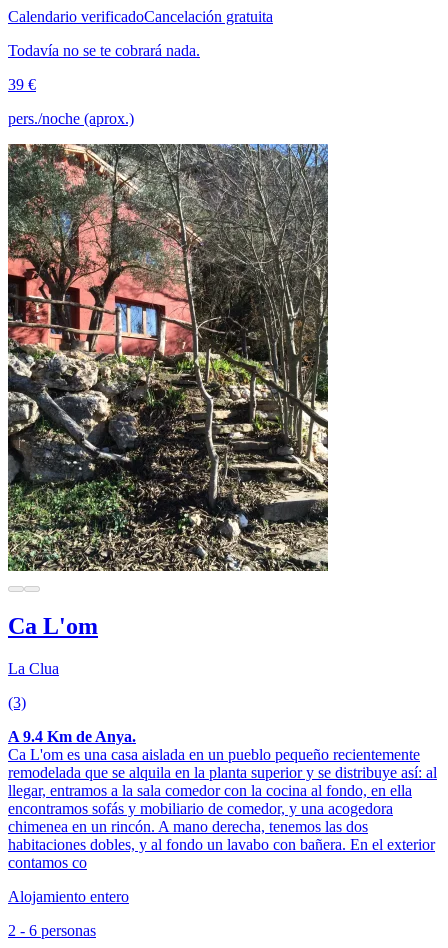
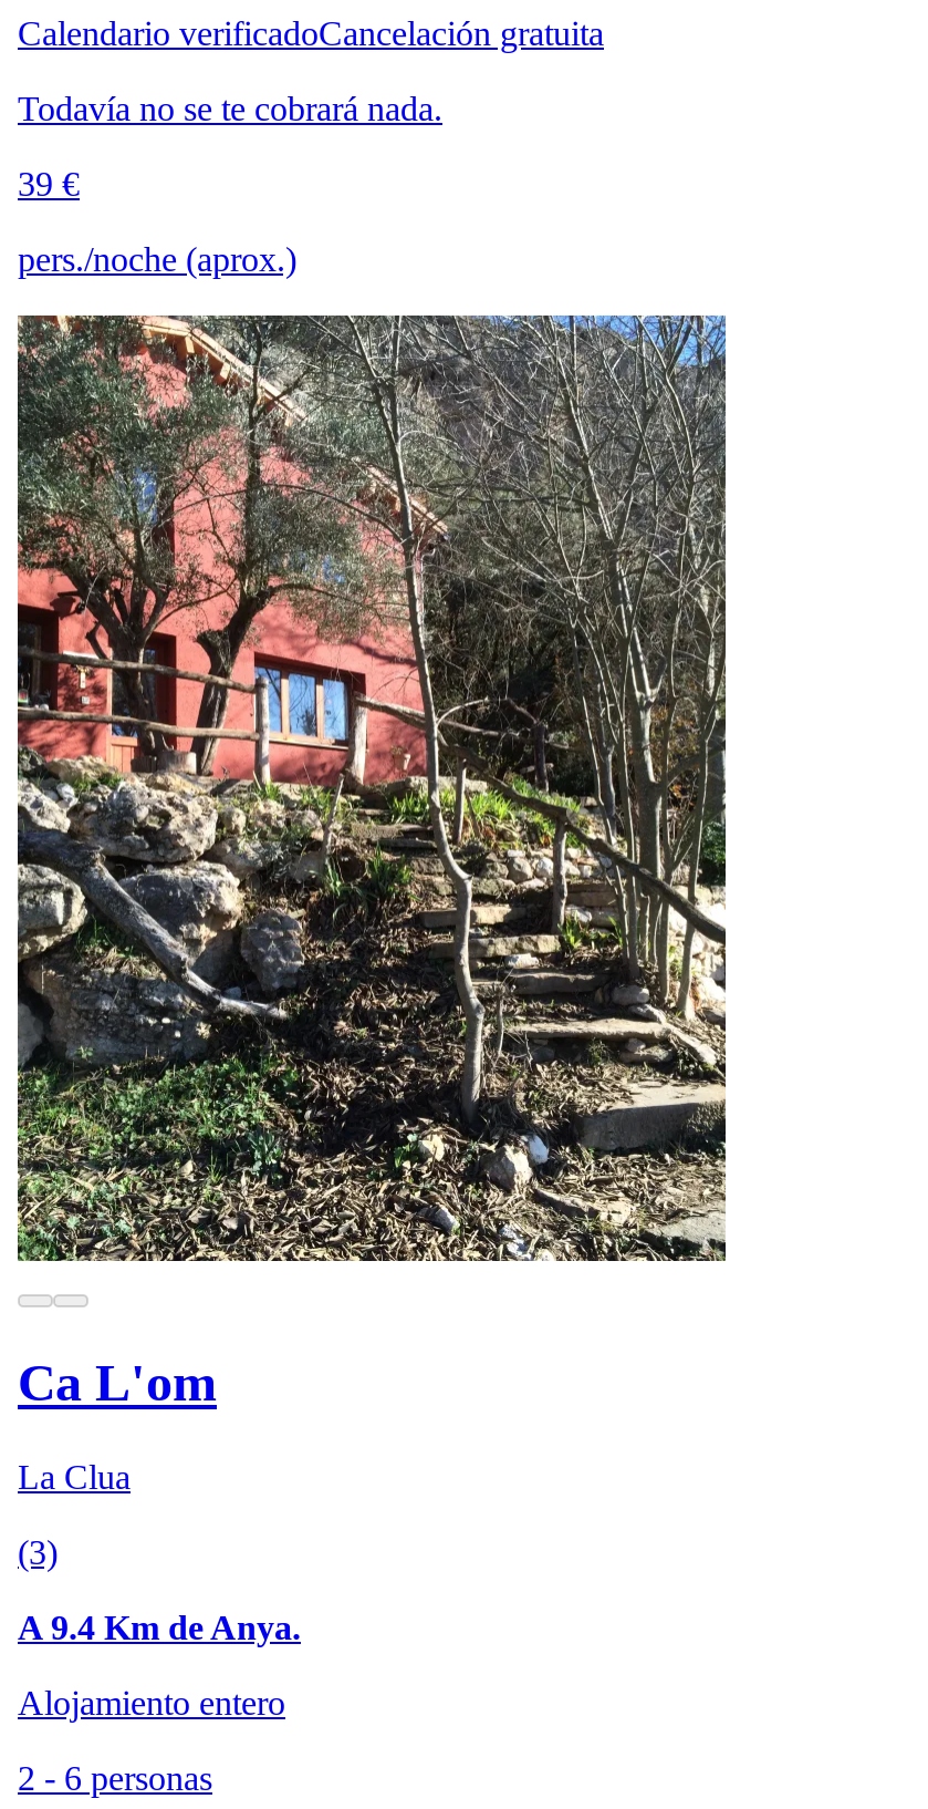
- Ca L'om es una casa aislada en un pueblo pequeño recientemente
- remodelada que se alquila en la planta superior y se distribuye así: al
- llegar, entramos a la sala comedor con la cocina al fondo, en ella
- encontramos sofás y mobiliario de comedor, y una acogedora
- chimenea en un rincón. A mano derecha, tenemos las dos
- habitaciones dobles, y al fondo un lavabo con bañera. En el exterior
- contamos co
